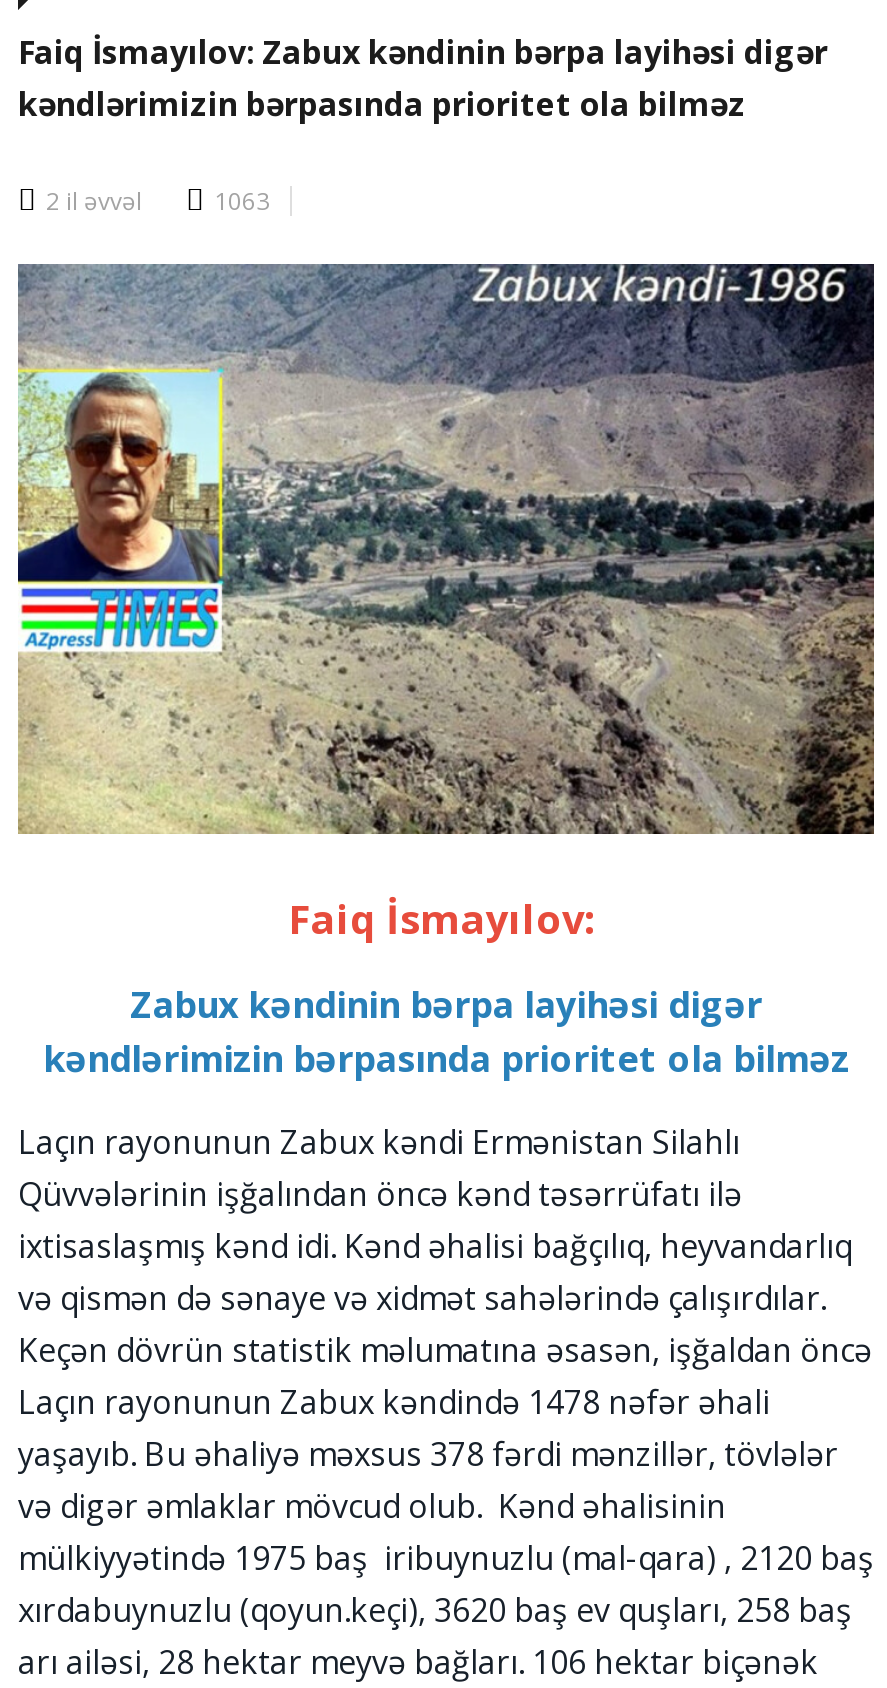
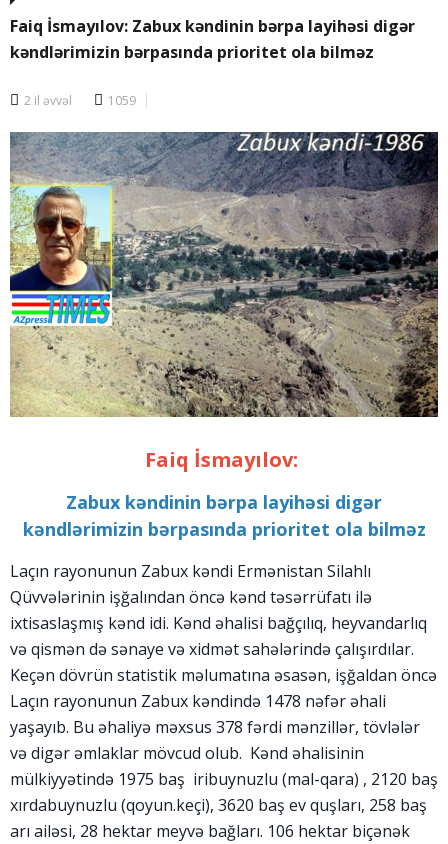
- 1063
+ 1059
